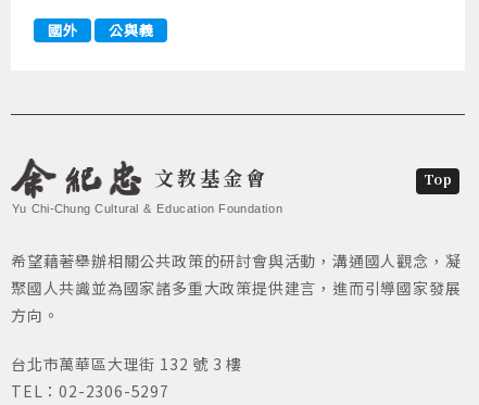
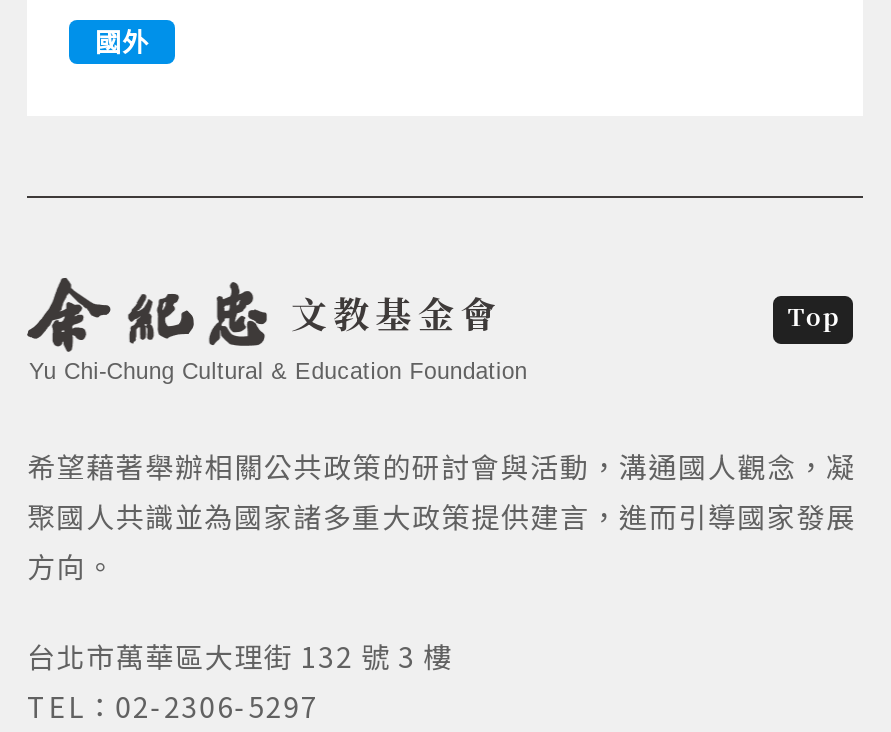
- 公與義
